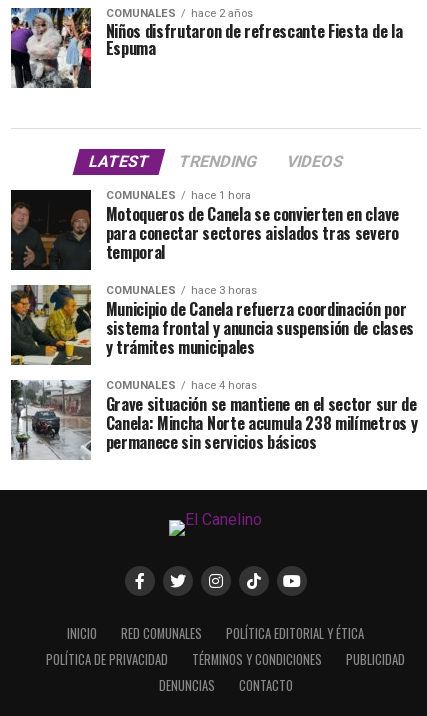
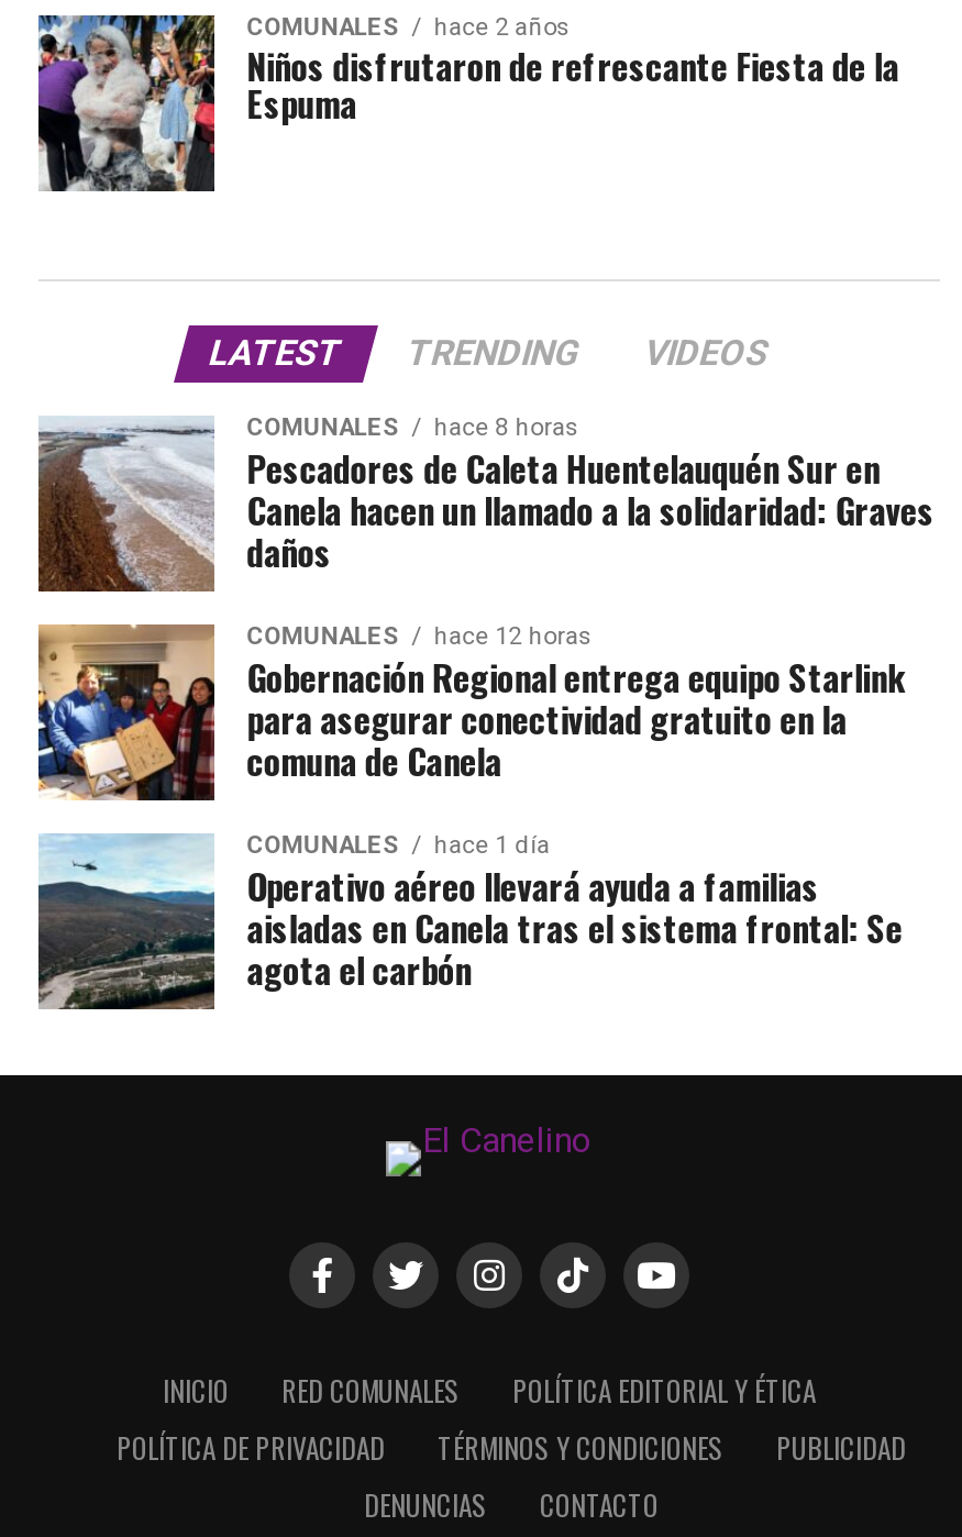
- [image]
- hace 1 hora
- Motoqueros de Canela se convierten en clave
- para conectar sectores aislados tras severo
- temporal
+ [image]
+ hace 8 horas
+ Pescadores de Caleta Huentelauquén Sur en
+ Canela hacen un llamado a la solidaridad: Graves
+ daños

- [image]
- hace 3 horas
- Municipio de Canela refuerza coordinación por
- sistema frontal y anuncia suspensión de clases
- y trámites municipales
+ [image]
+ hace 12 horas
+ Gobernación Regional entrega equipo Starlink
+ para asegurar conectividad gratuito en la
+ comuna de Canela

- [image]
- hace 4 horas
- Grave situación se mantiene en el sector sur de
- Canela: Mincha Norte acumula 238 milímetros y
- permanece sin servicios básicos
+ [image]
+ hace 1 día
+ Operativo aéreo llevará ayuda a familias
+ aisladas en Canela tras el sistema frontal: Se
+ agota el carbón
